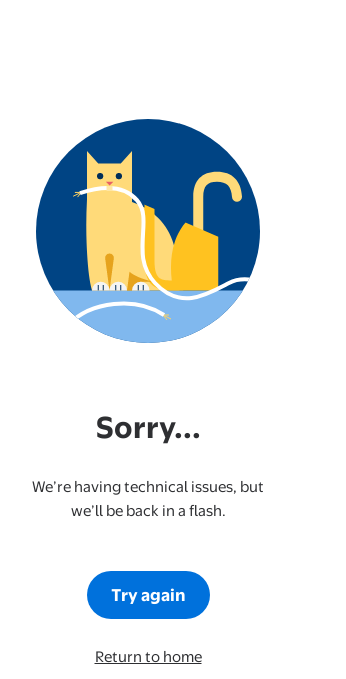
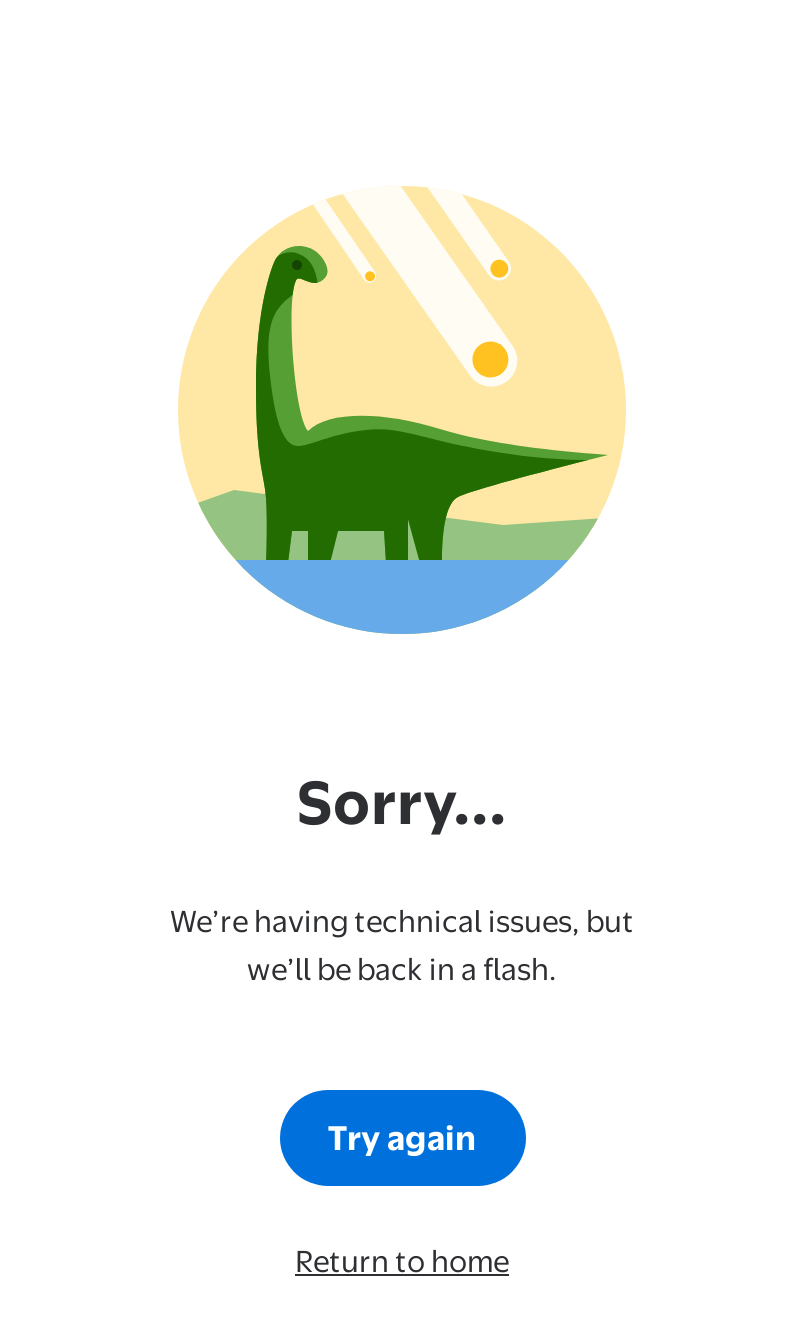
- [image]
+ [image]
